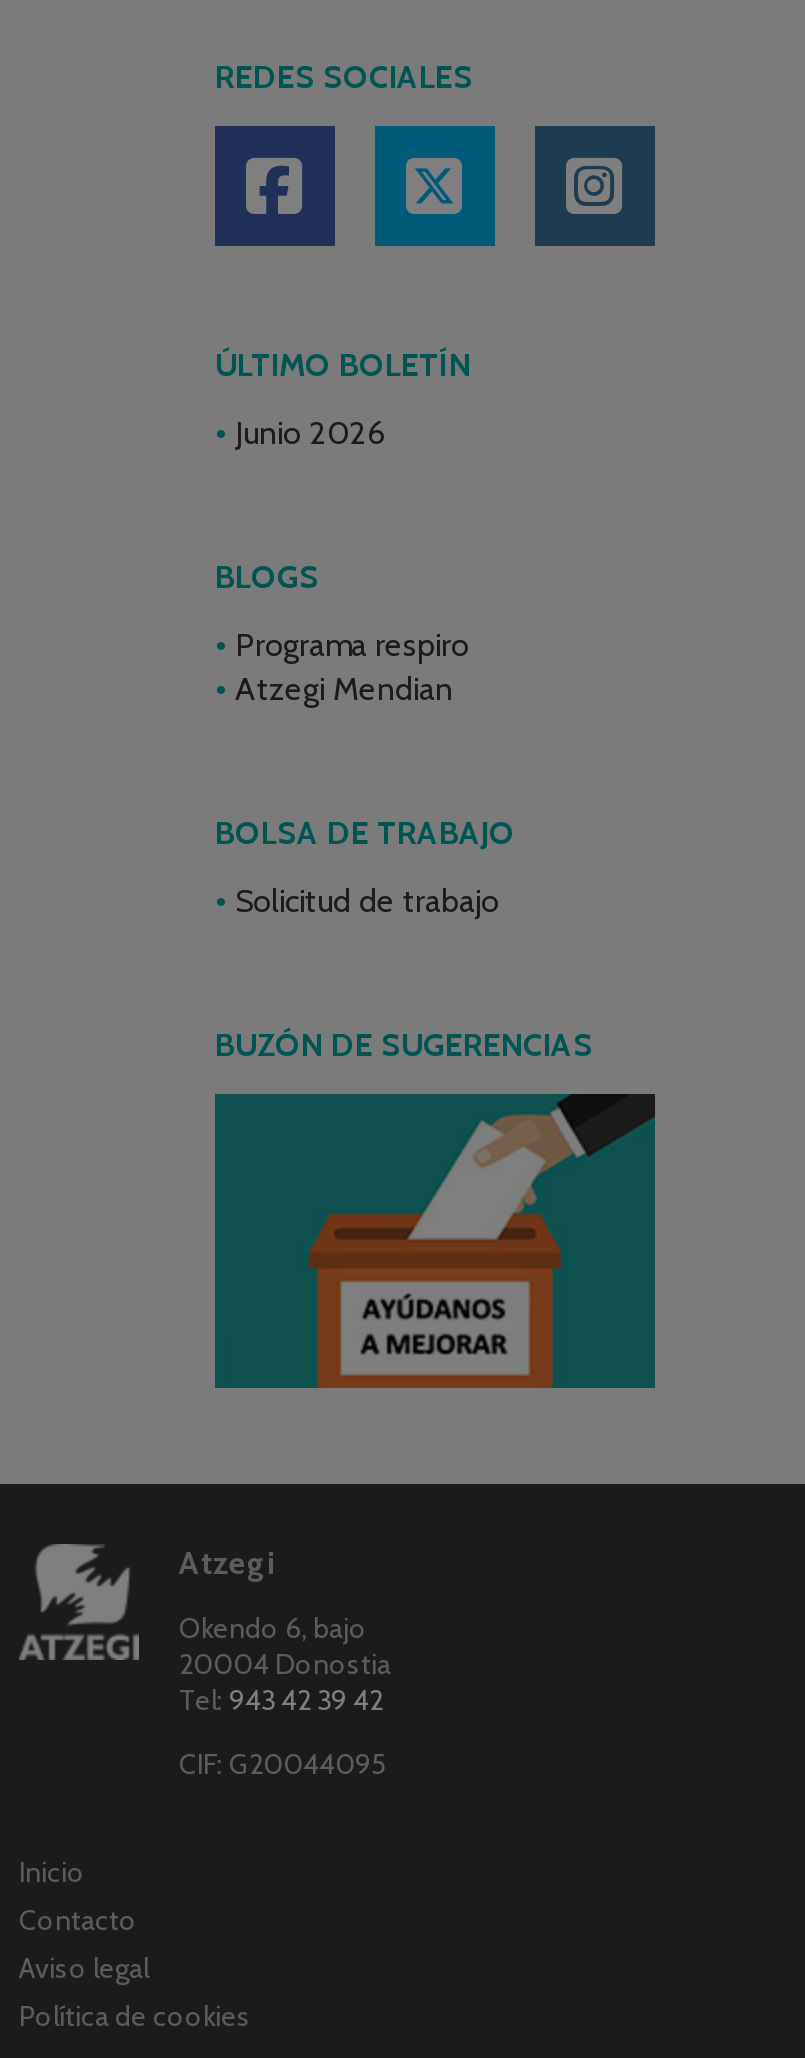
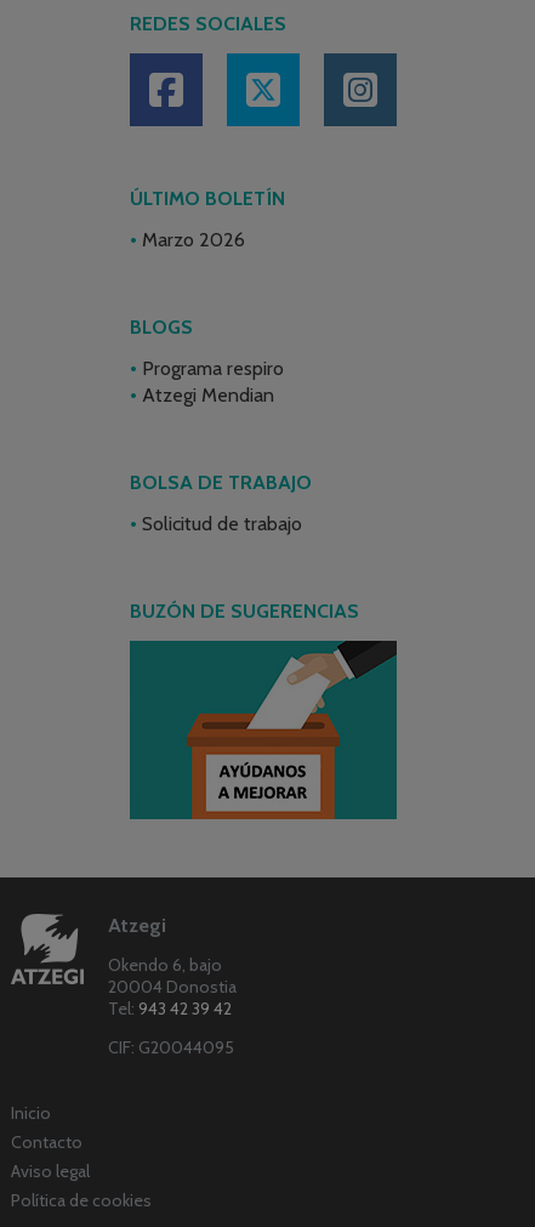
- Junio 2026
+ Marzo 2026
